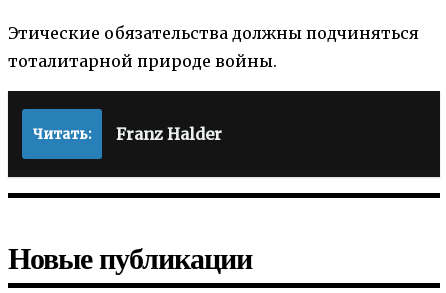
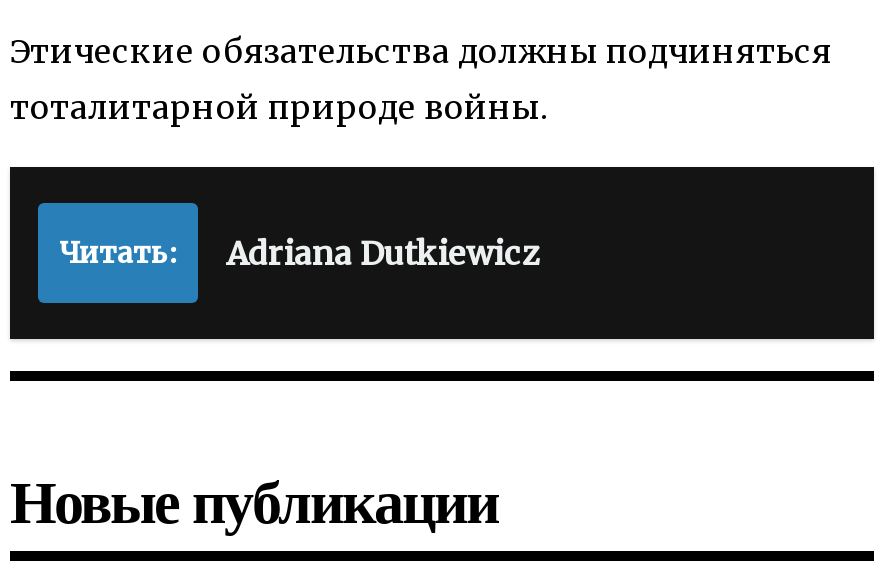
- Franz Halder
+ Adriana Dutkiewicz
